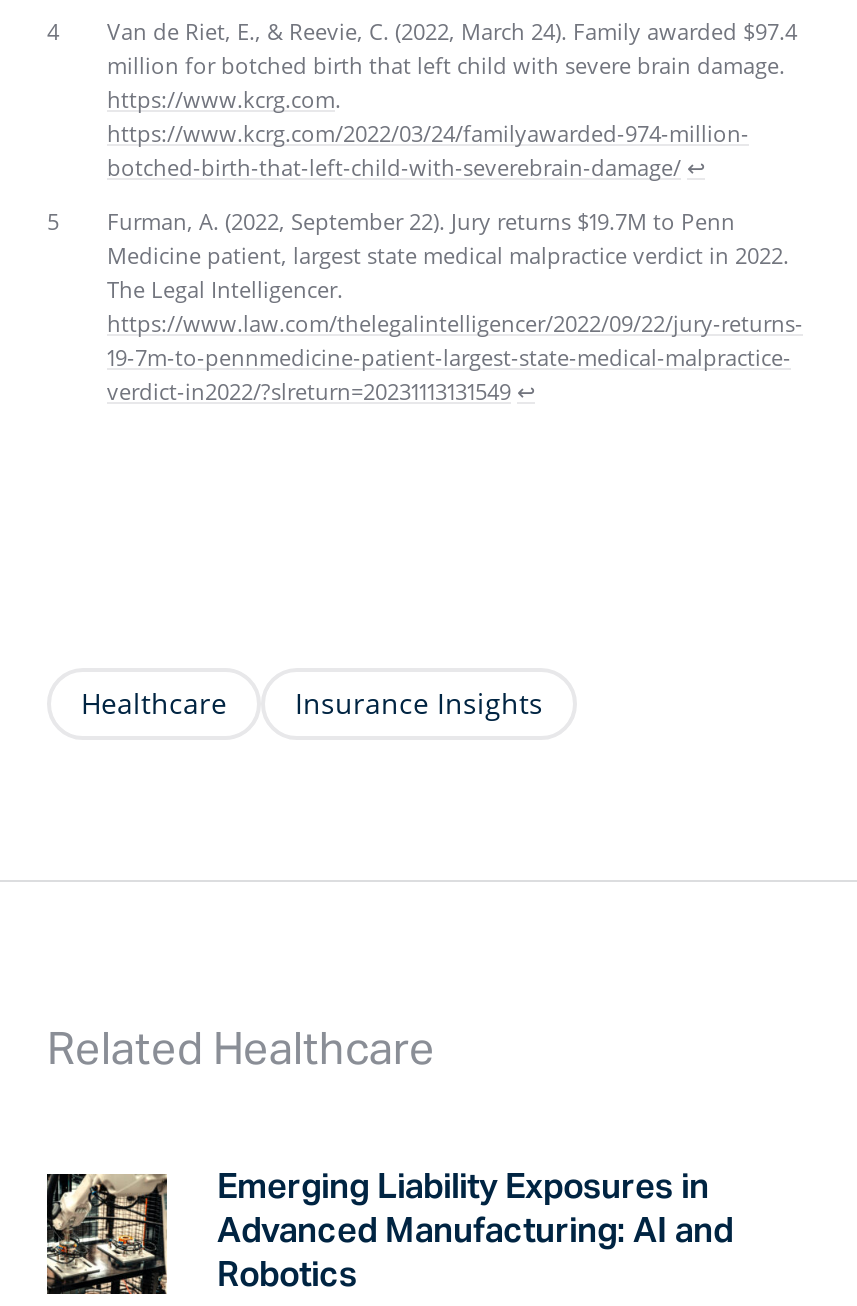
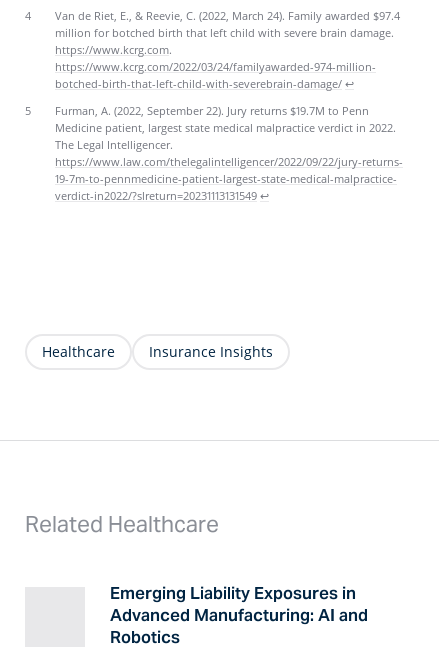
- [image]
